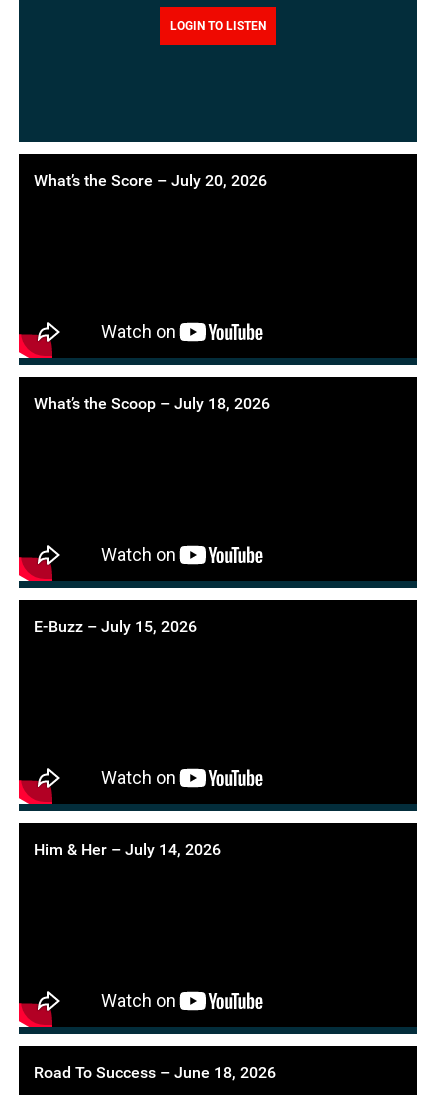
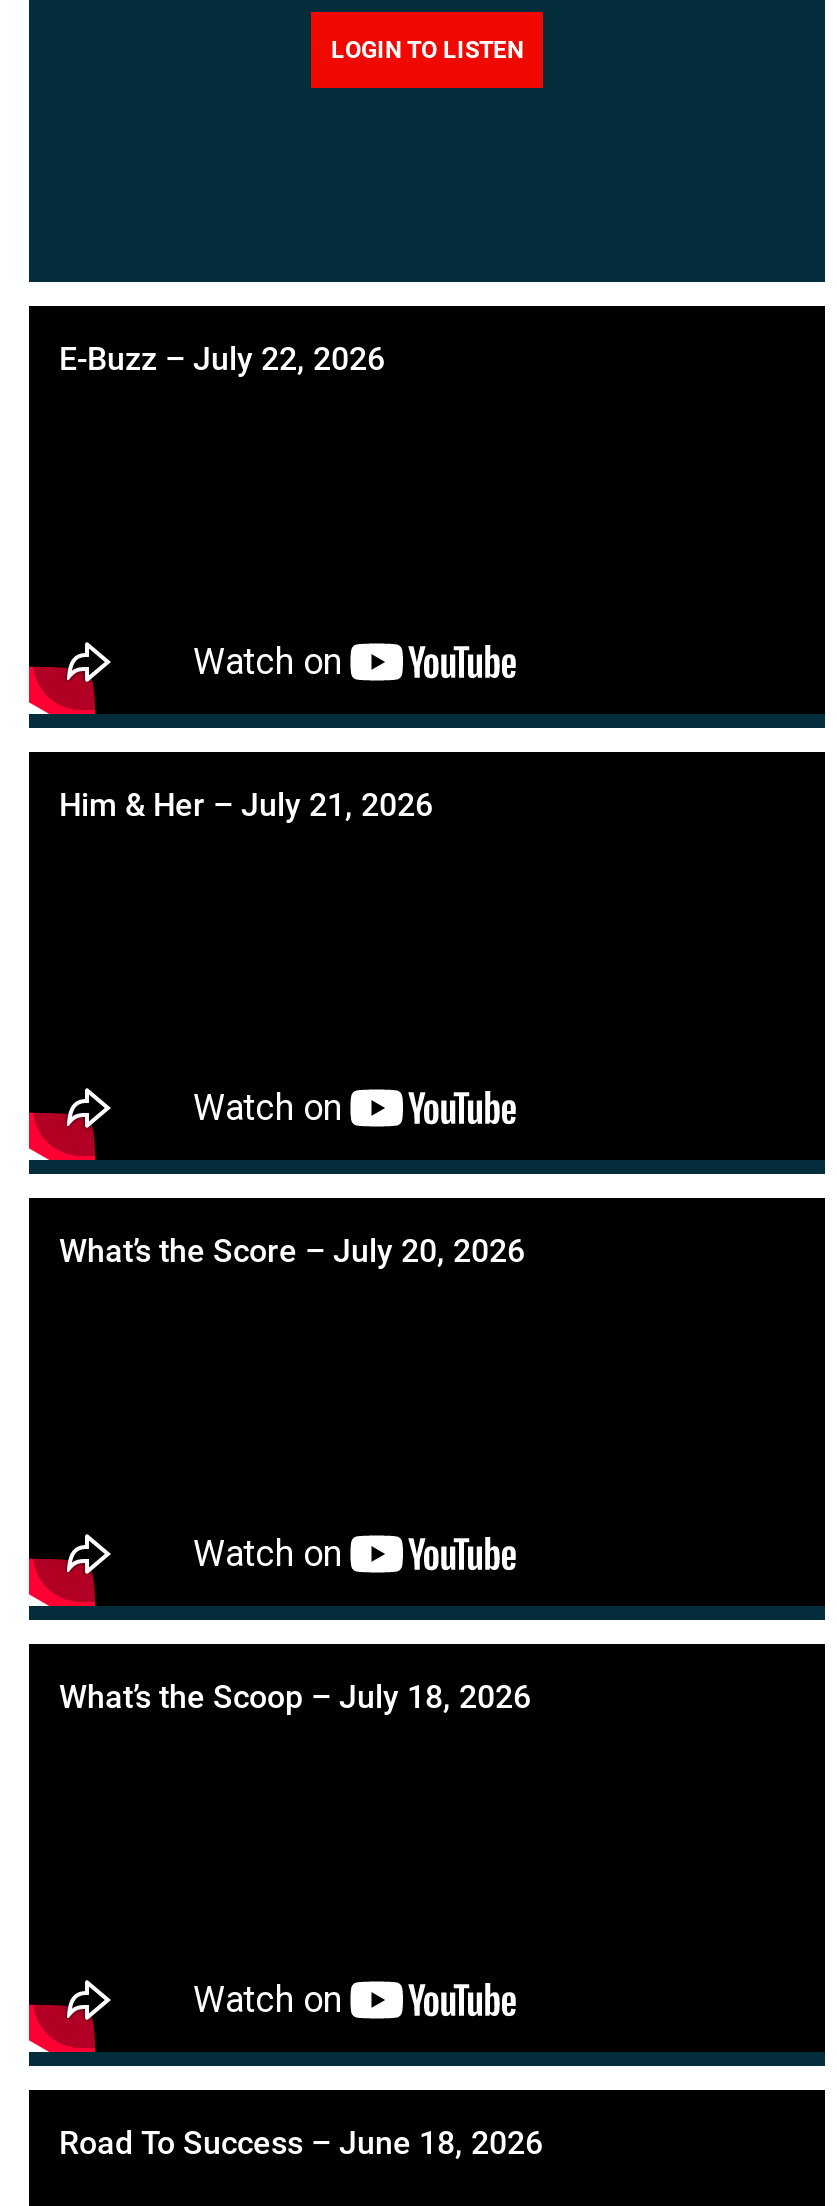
+ E-Buzz – July 22, 2026

+ Him & Her – July 21, 2026

moved down: What’s the Score – July 20, 2026 | What’s the Scoop – July 18, 2026

- E-Buzz – July 15, 2026

- Him & Her – July 14, 2026
